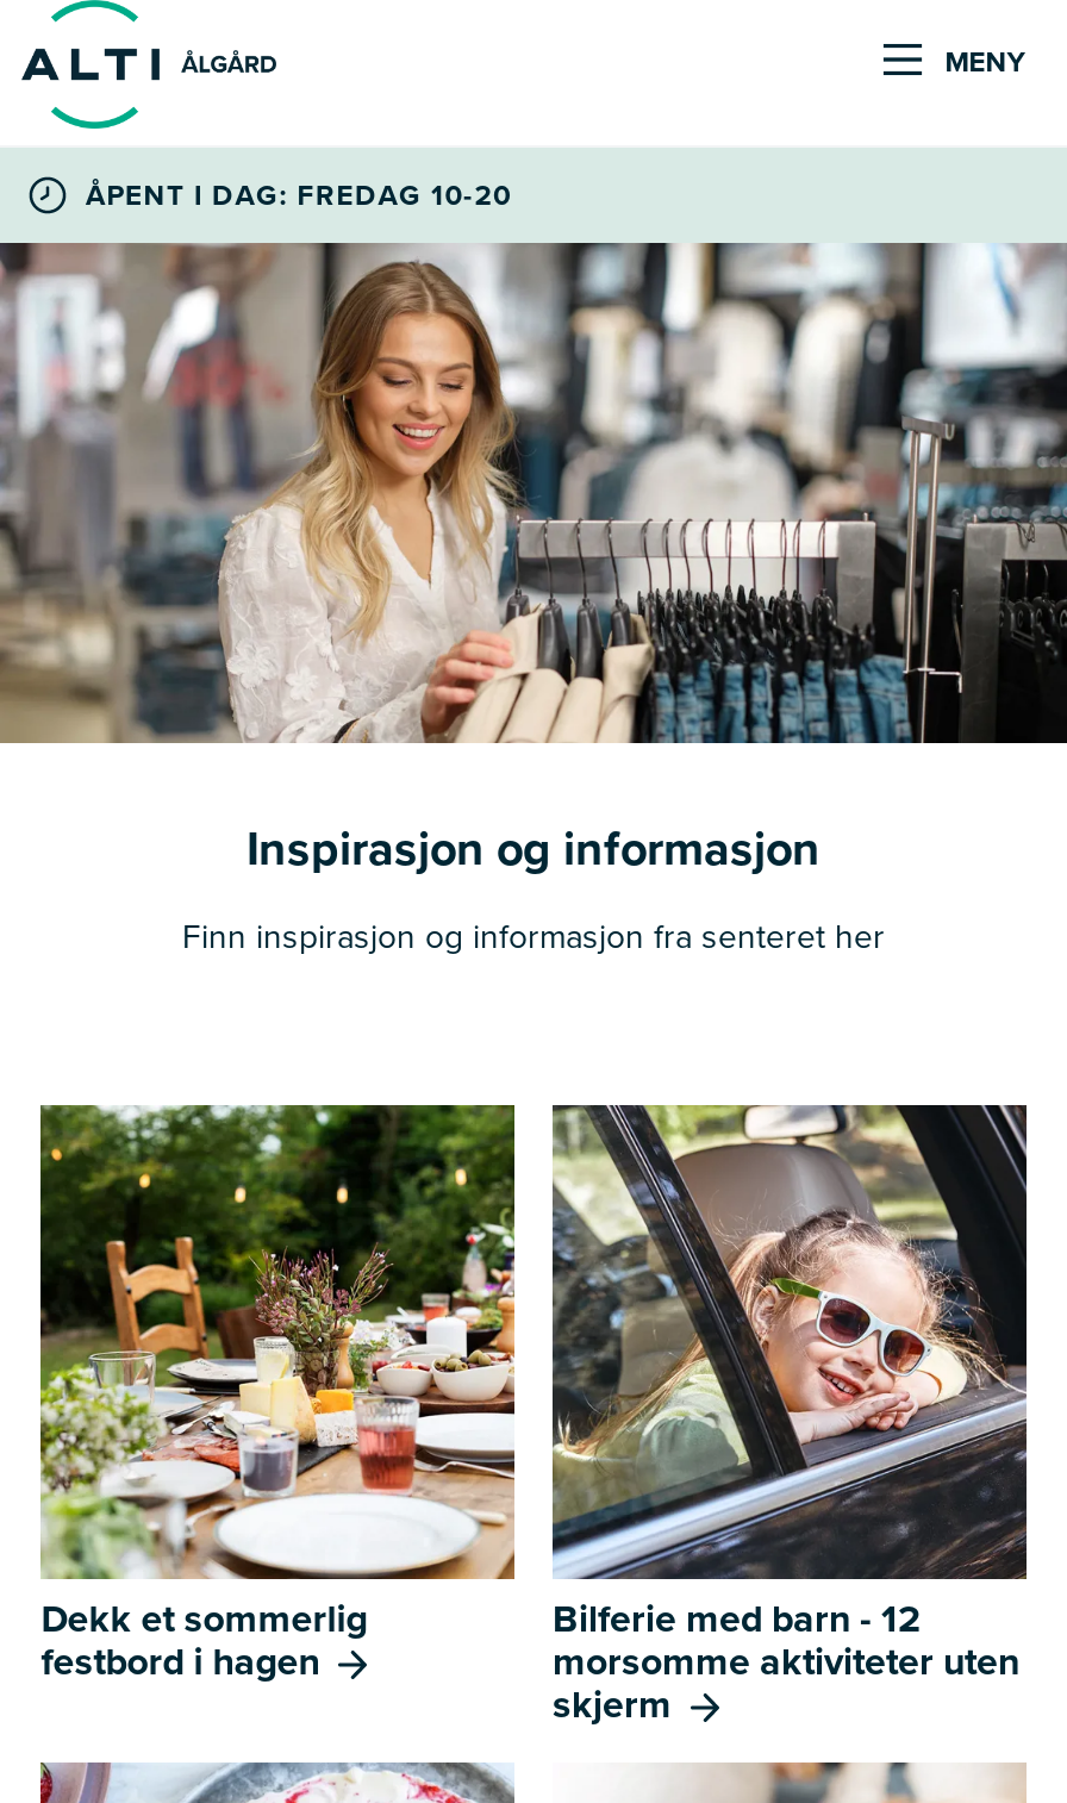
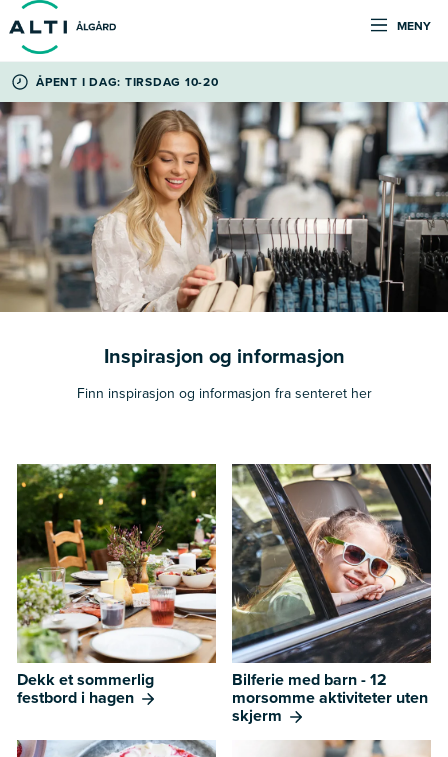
- ÅPENT I DAG: FREDAG 10-20
+ ÅPENT I DAG: TIRSDAG 10-20
